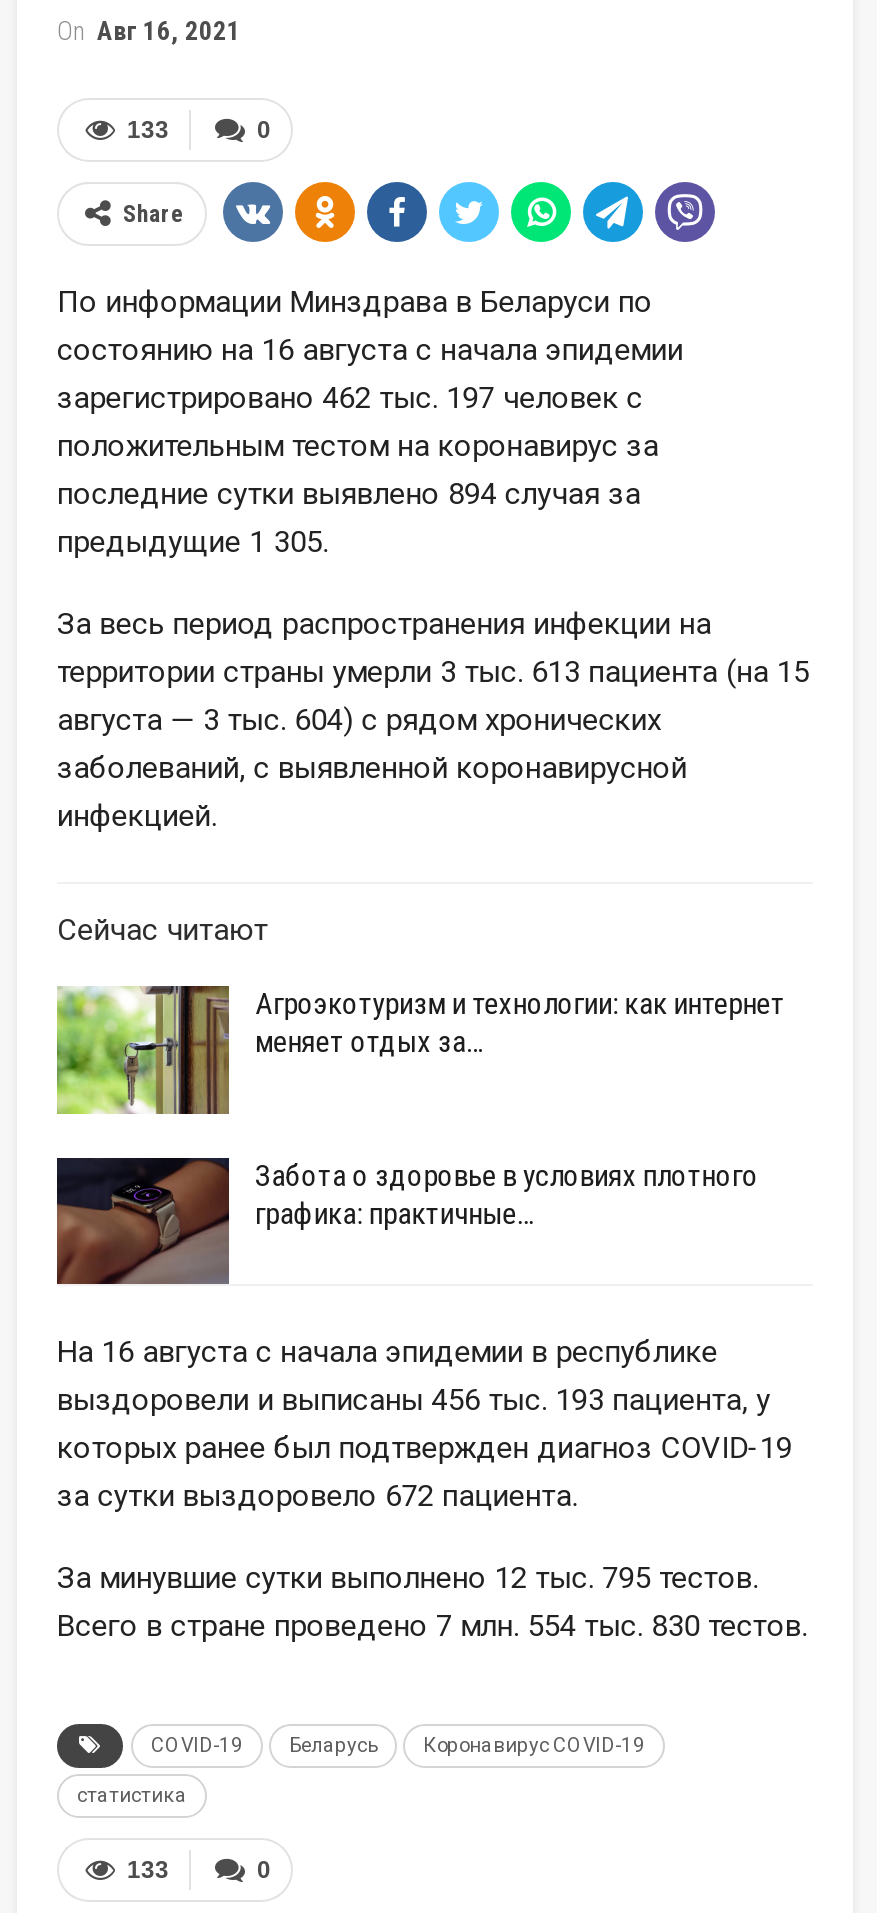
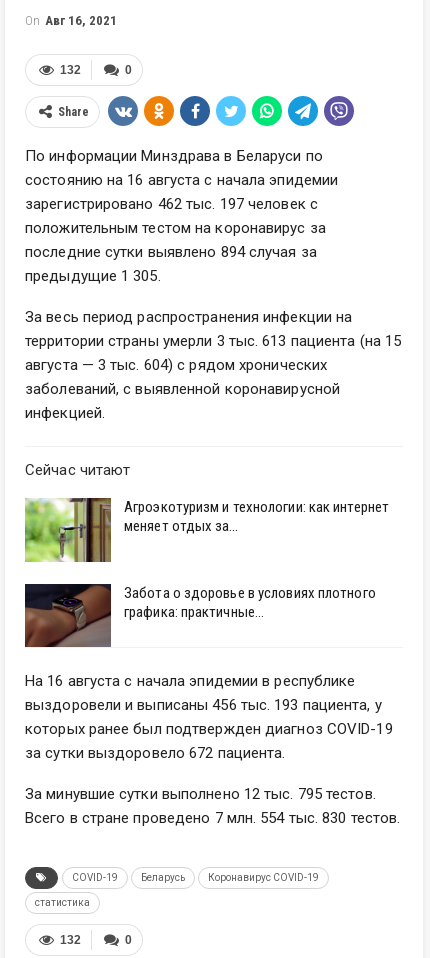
- 133
+ 132

- 133
+ 132
